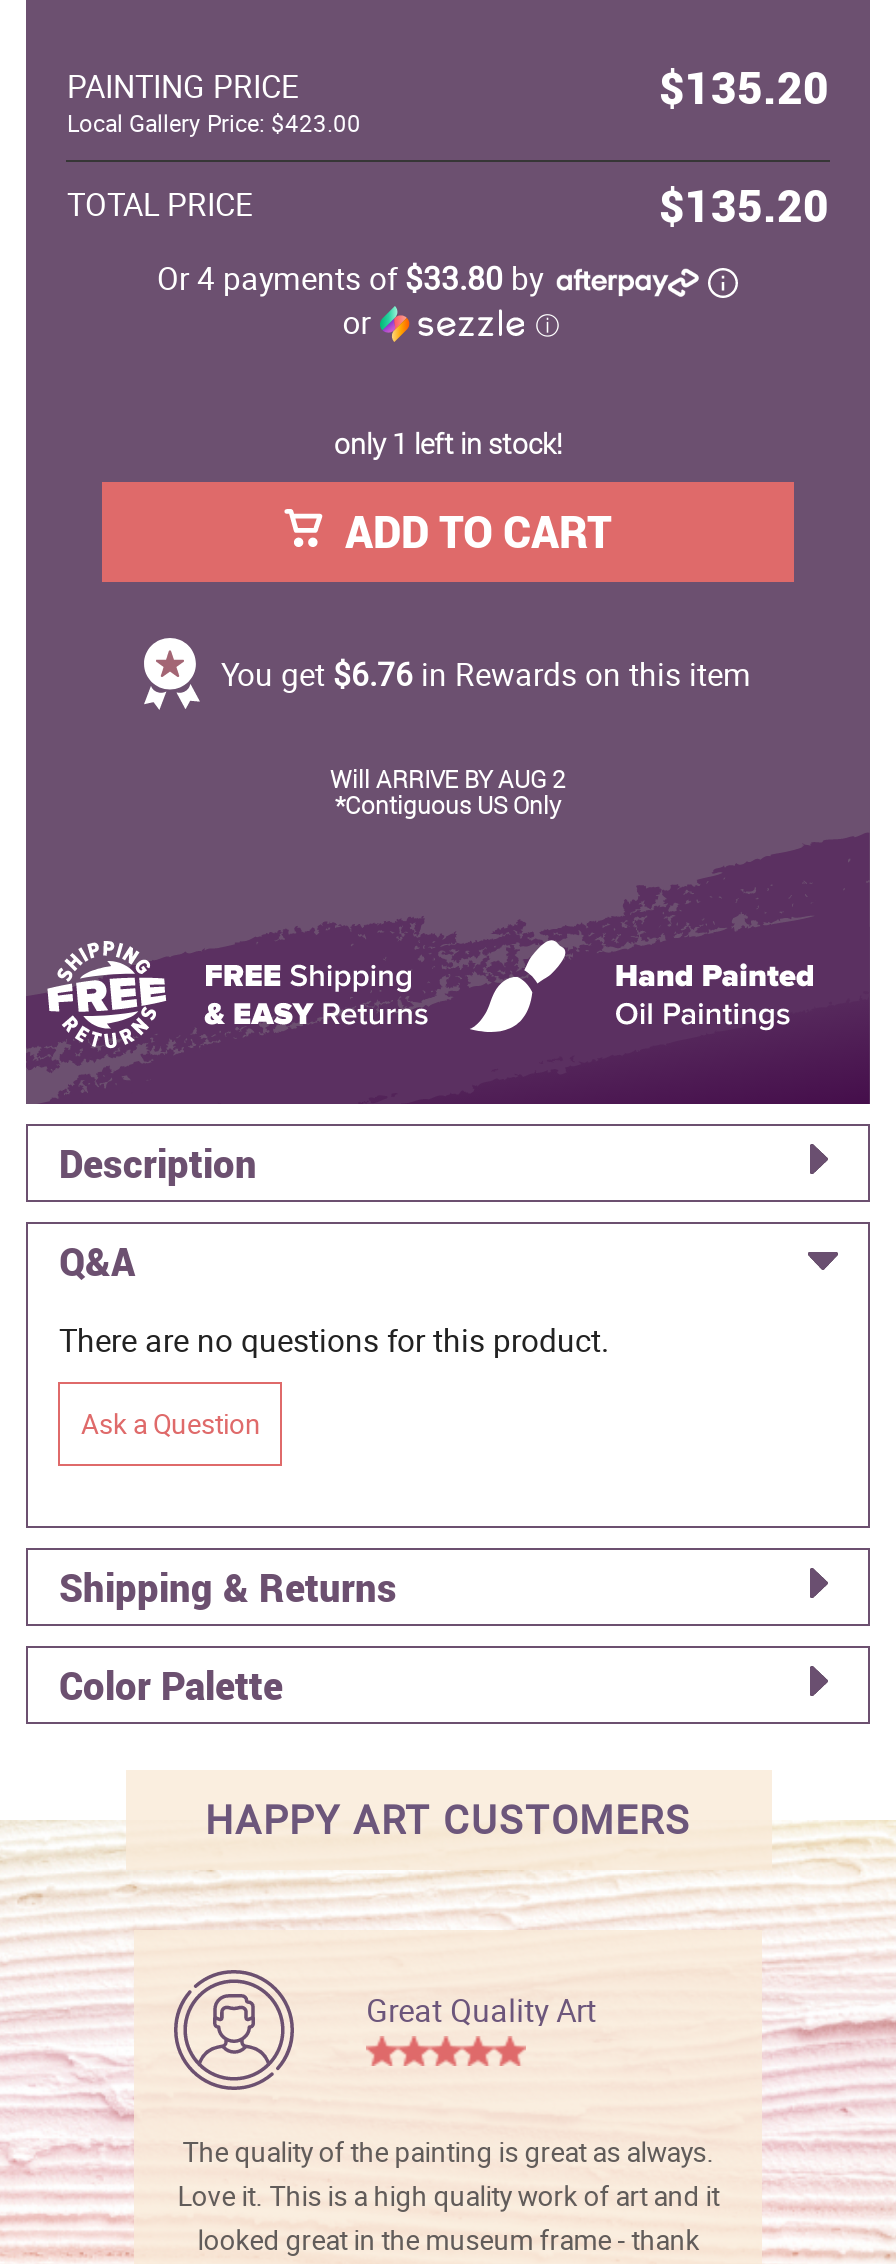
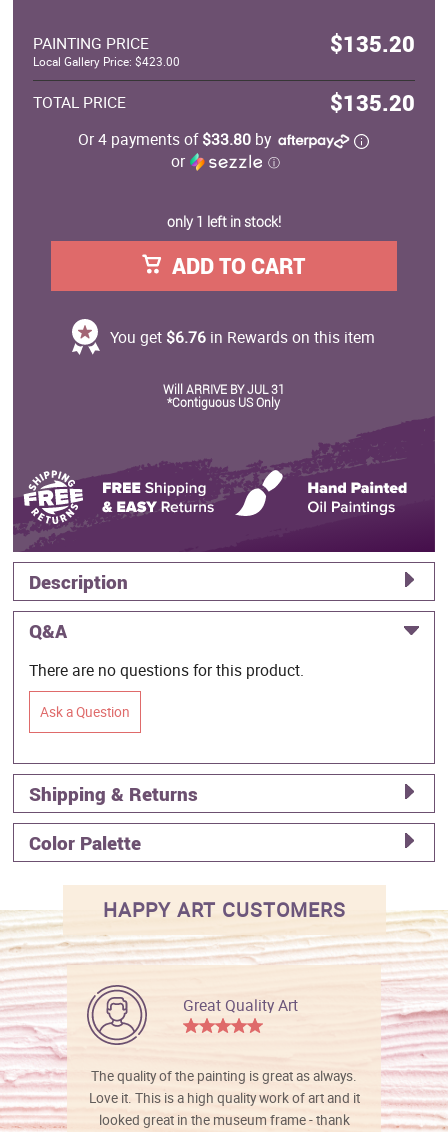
- Will ARRIVE BY AUG 2
+ Will ARRIVE BY JUL 31
